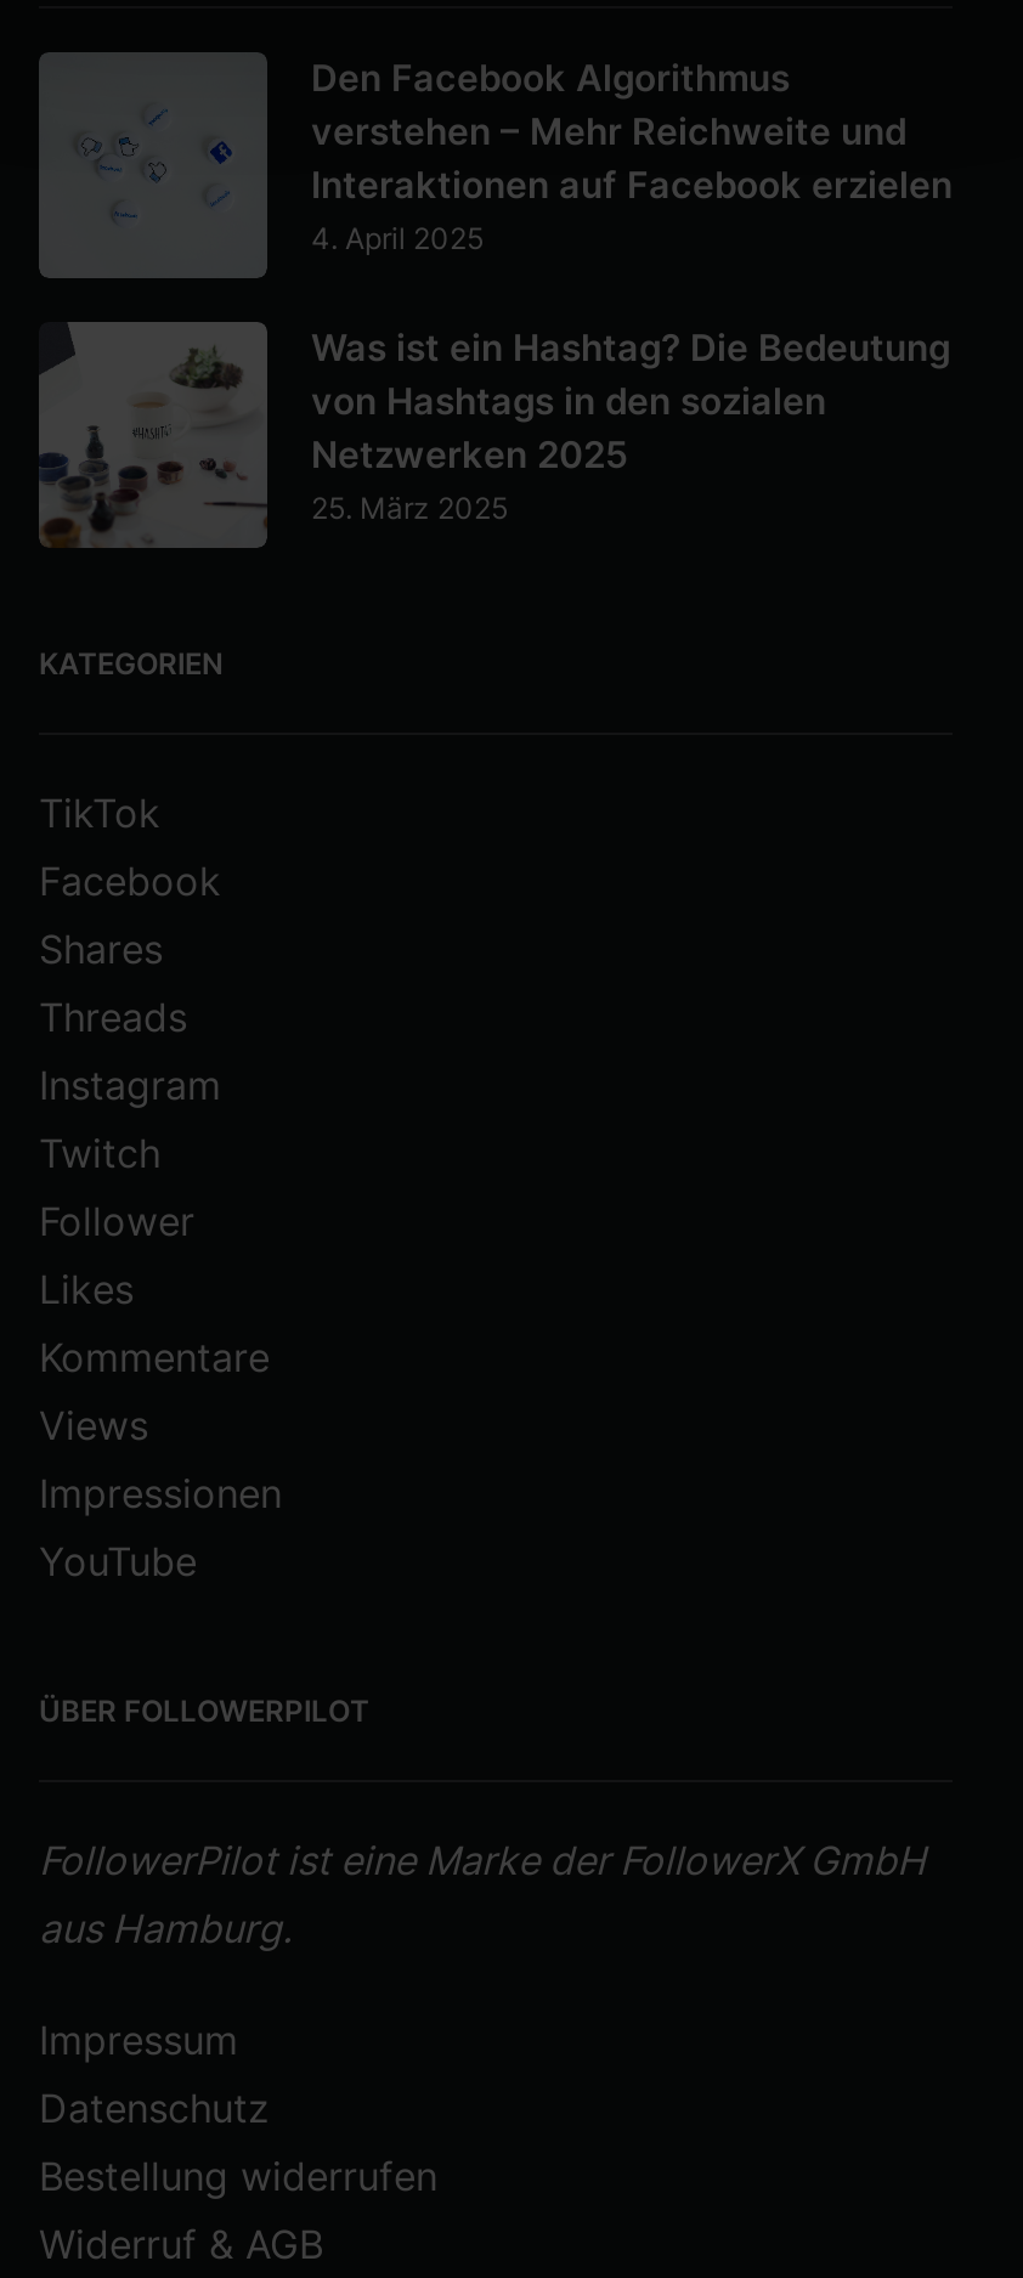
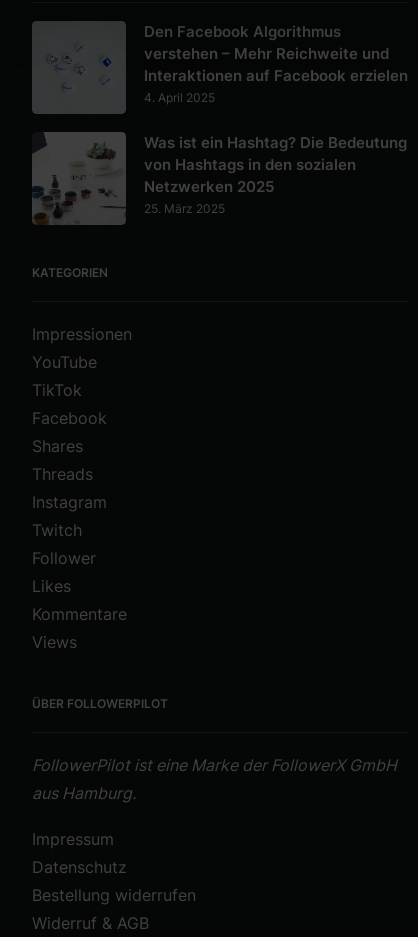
moved down: TikTok | Facebook | Shares | ... | Kommentare | Views

moved up: Impressionen | YouTube
